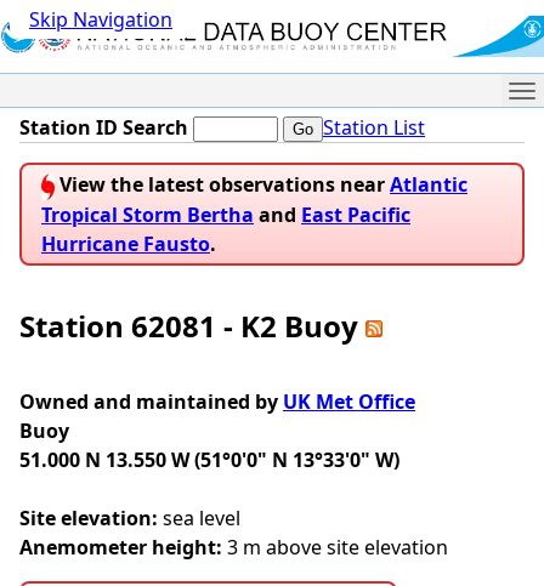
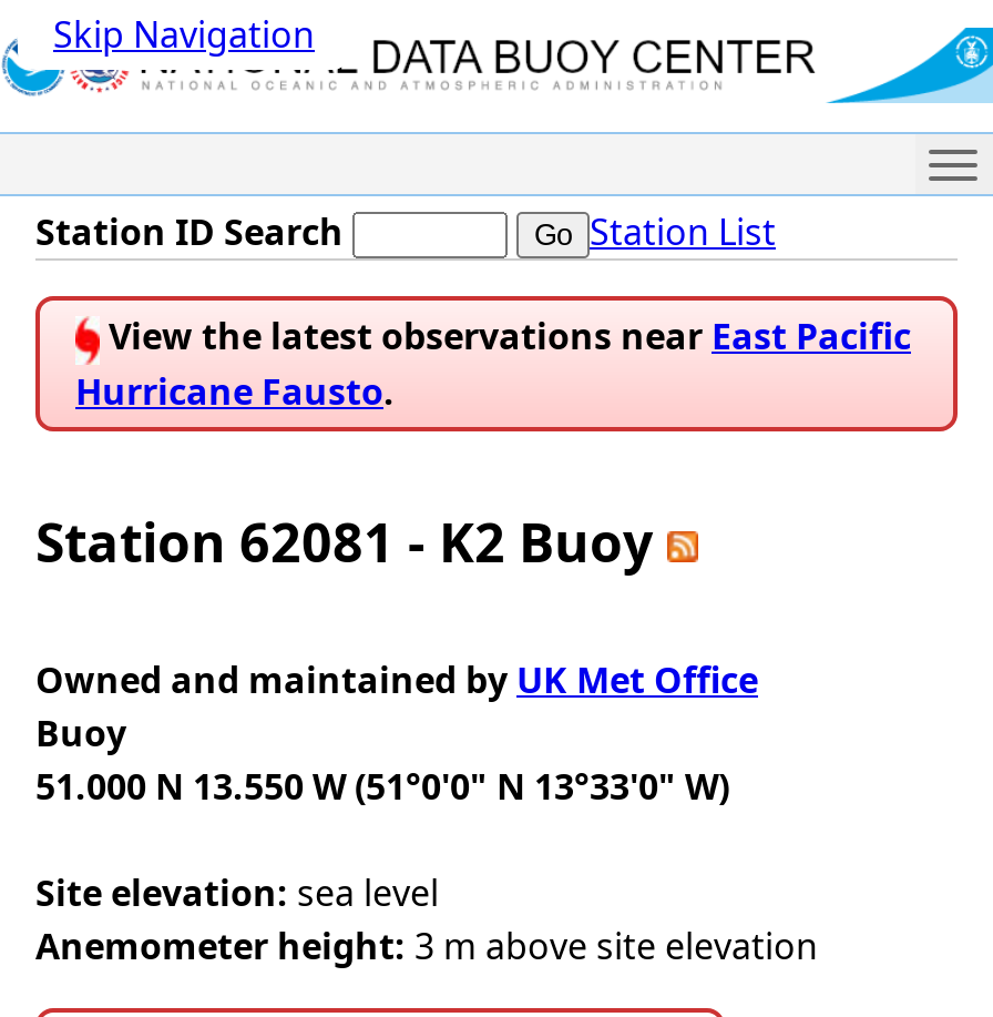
- View the latest observations near Atlantic
- Tropical Storm Bertha and East Pacific
+ View the latest observations near East Pacific
